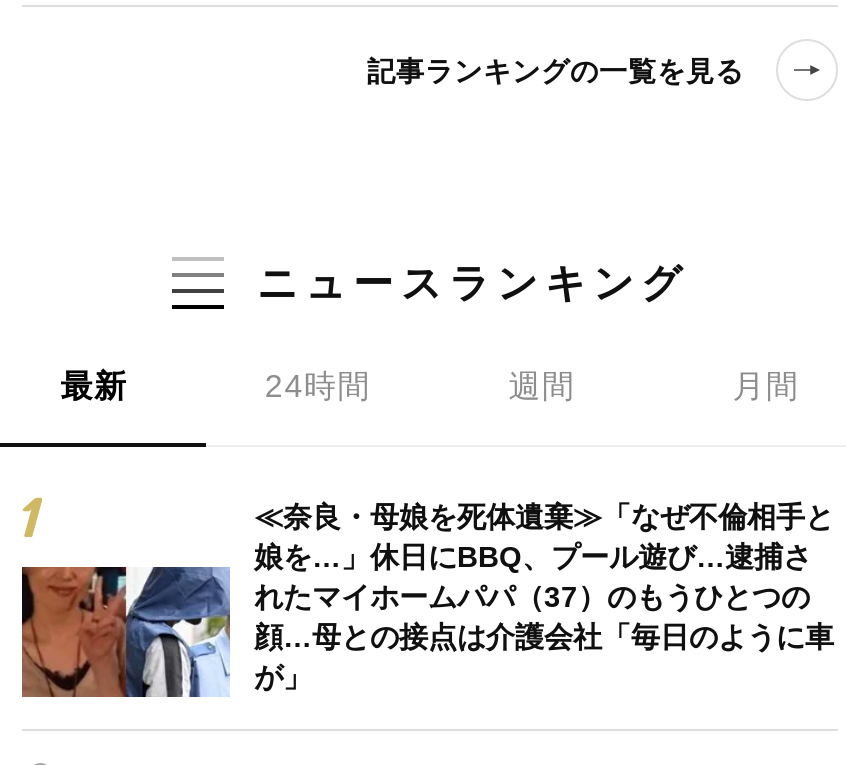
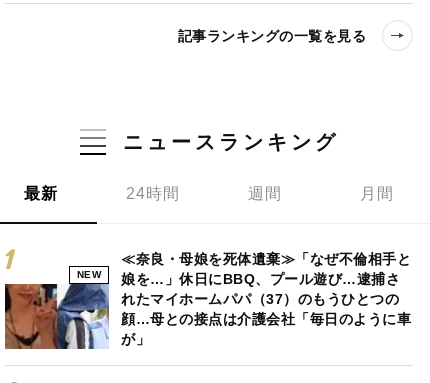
+ NEW
